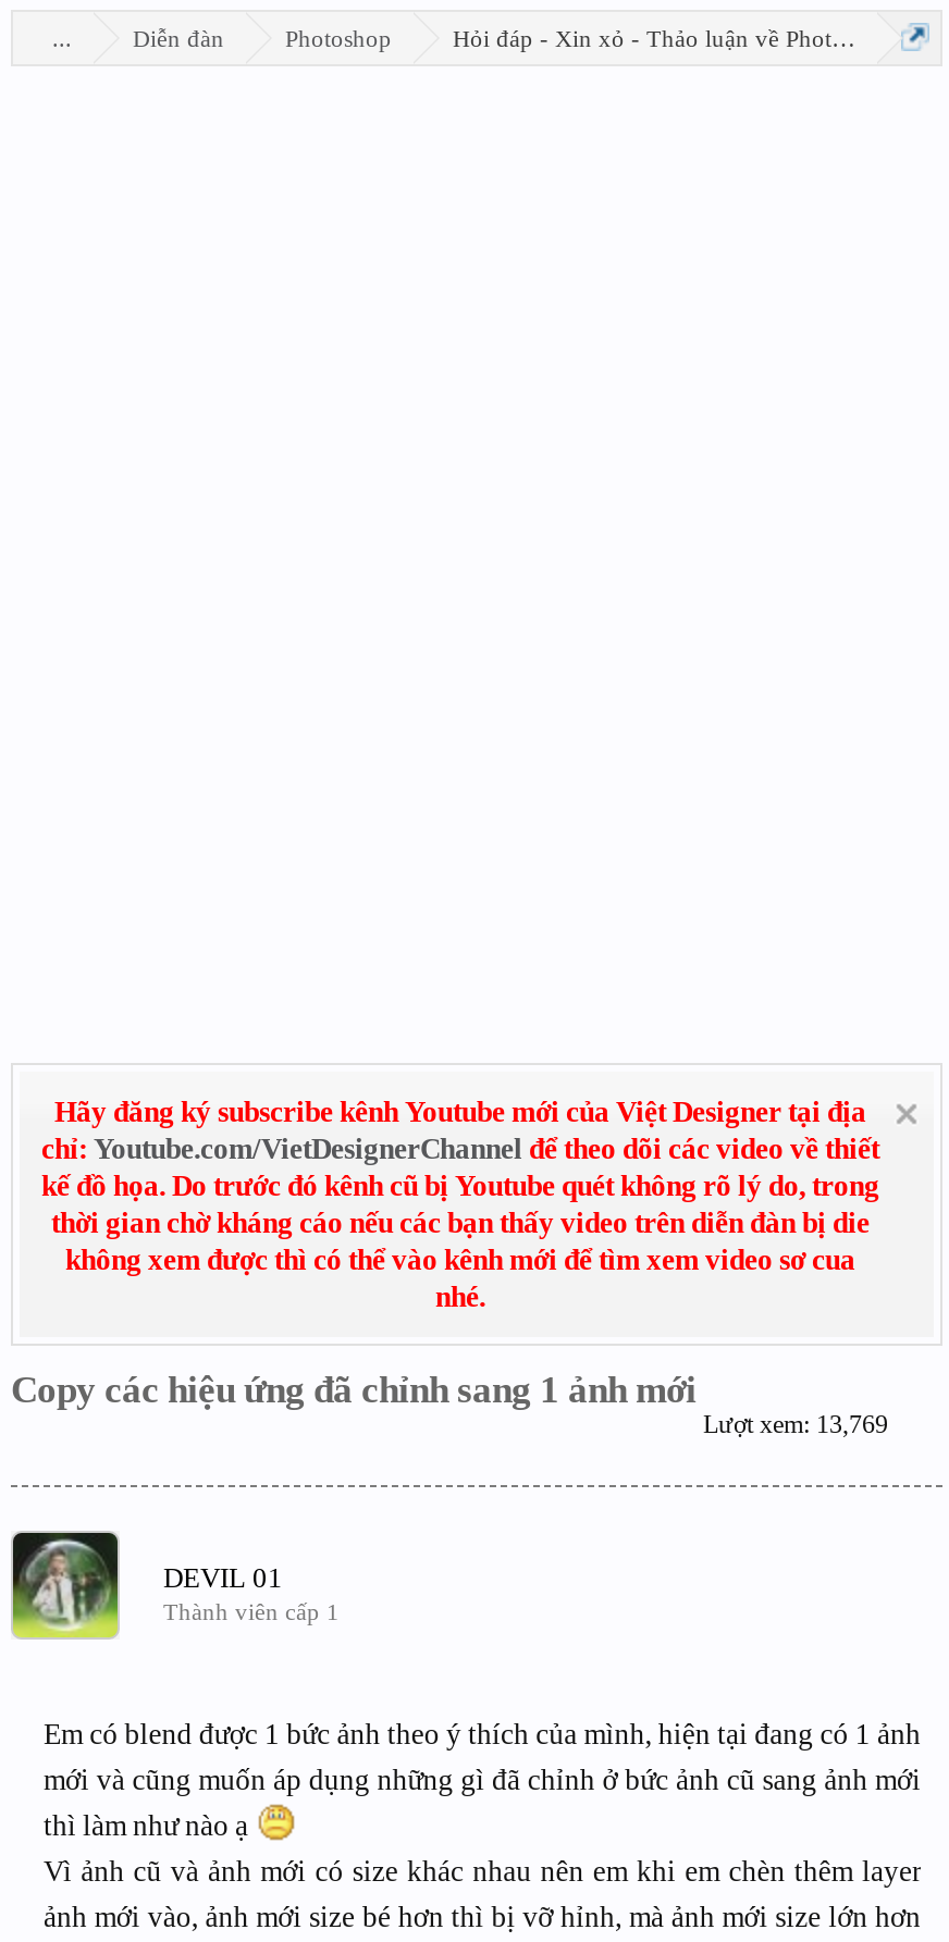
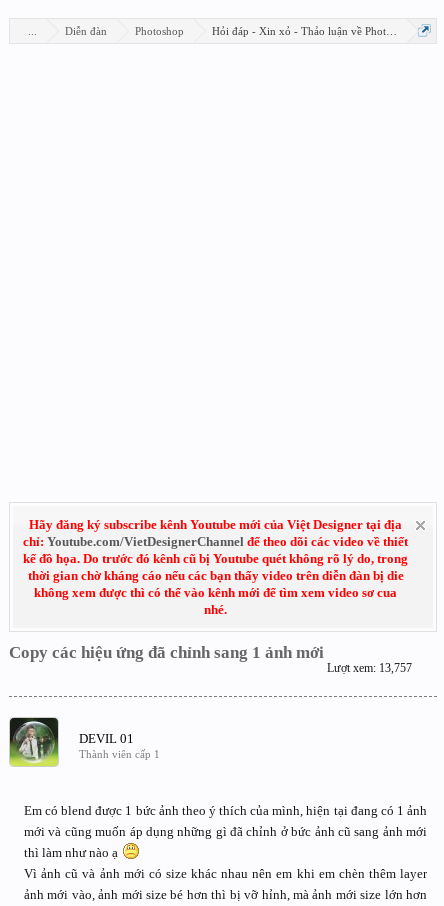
- Lượt xem: 13,769
+ Lượt xem: 13,757
